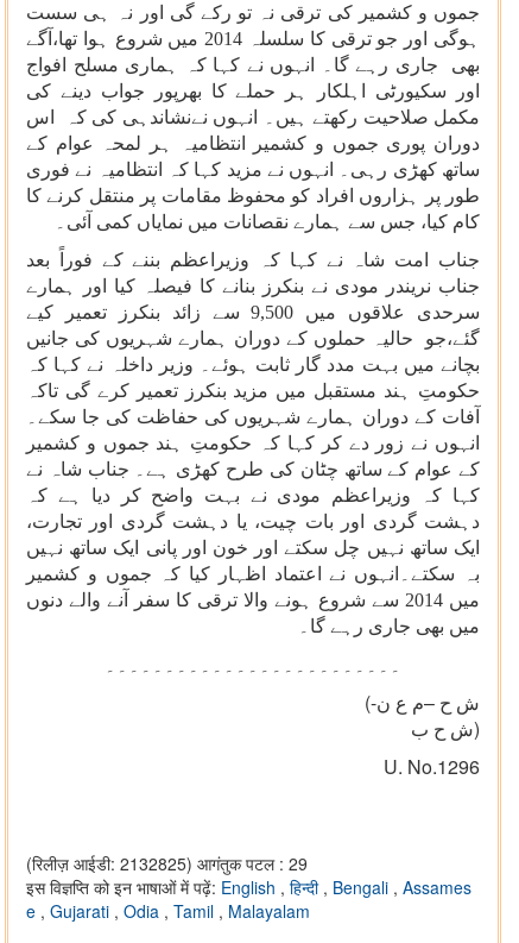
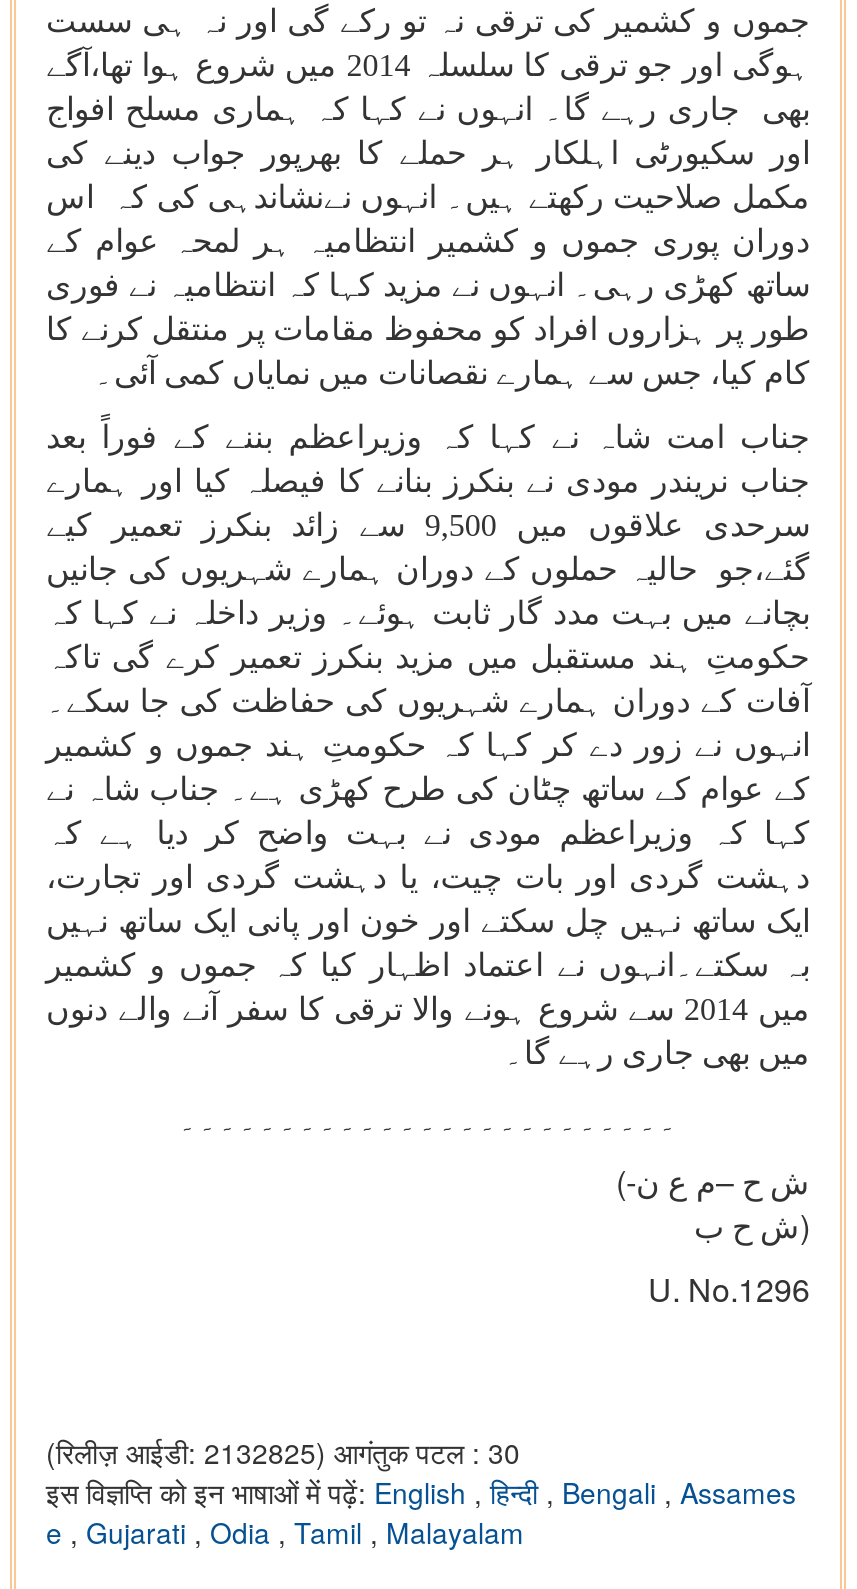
- (रिलीज़ आईडी: 2132825) आगंतुक पटल : 29
+ (रिलीज़ आईडी: 2132825) आगंतुक पटल : 30
